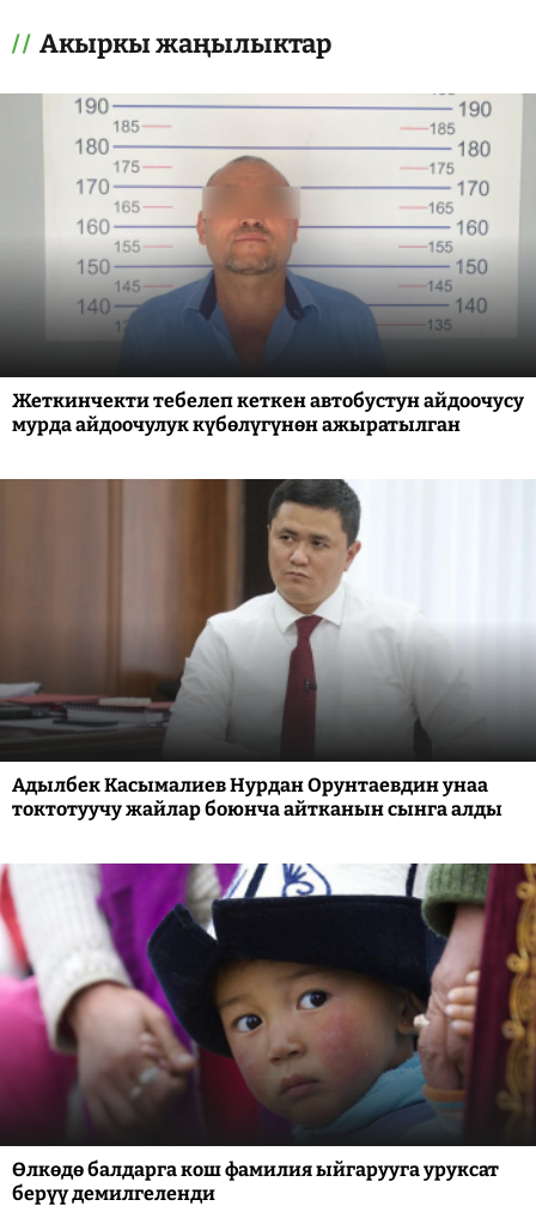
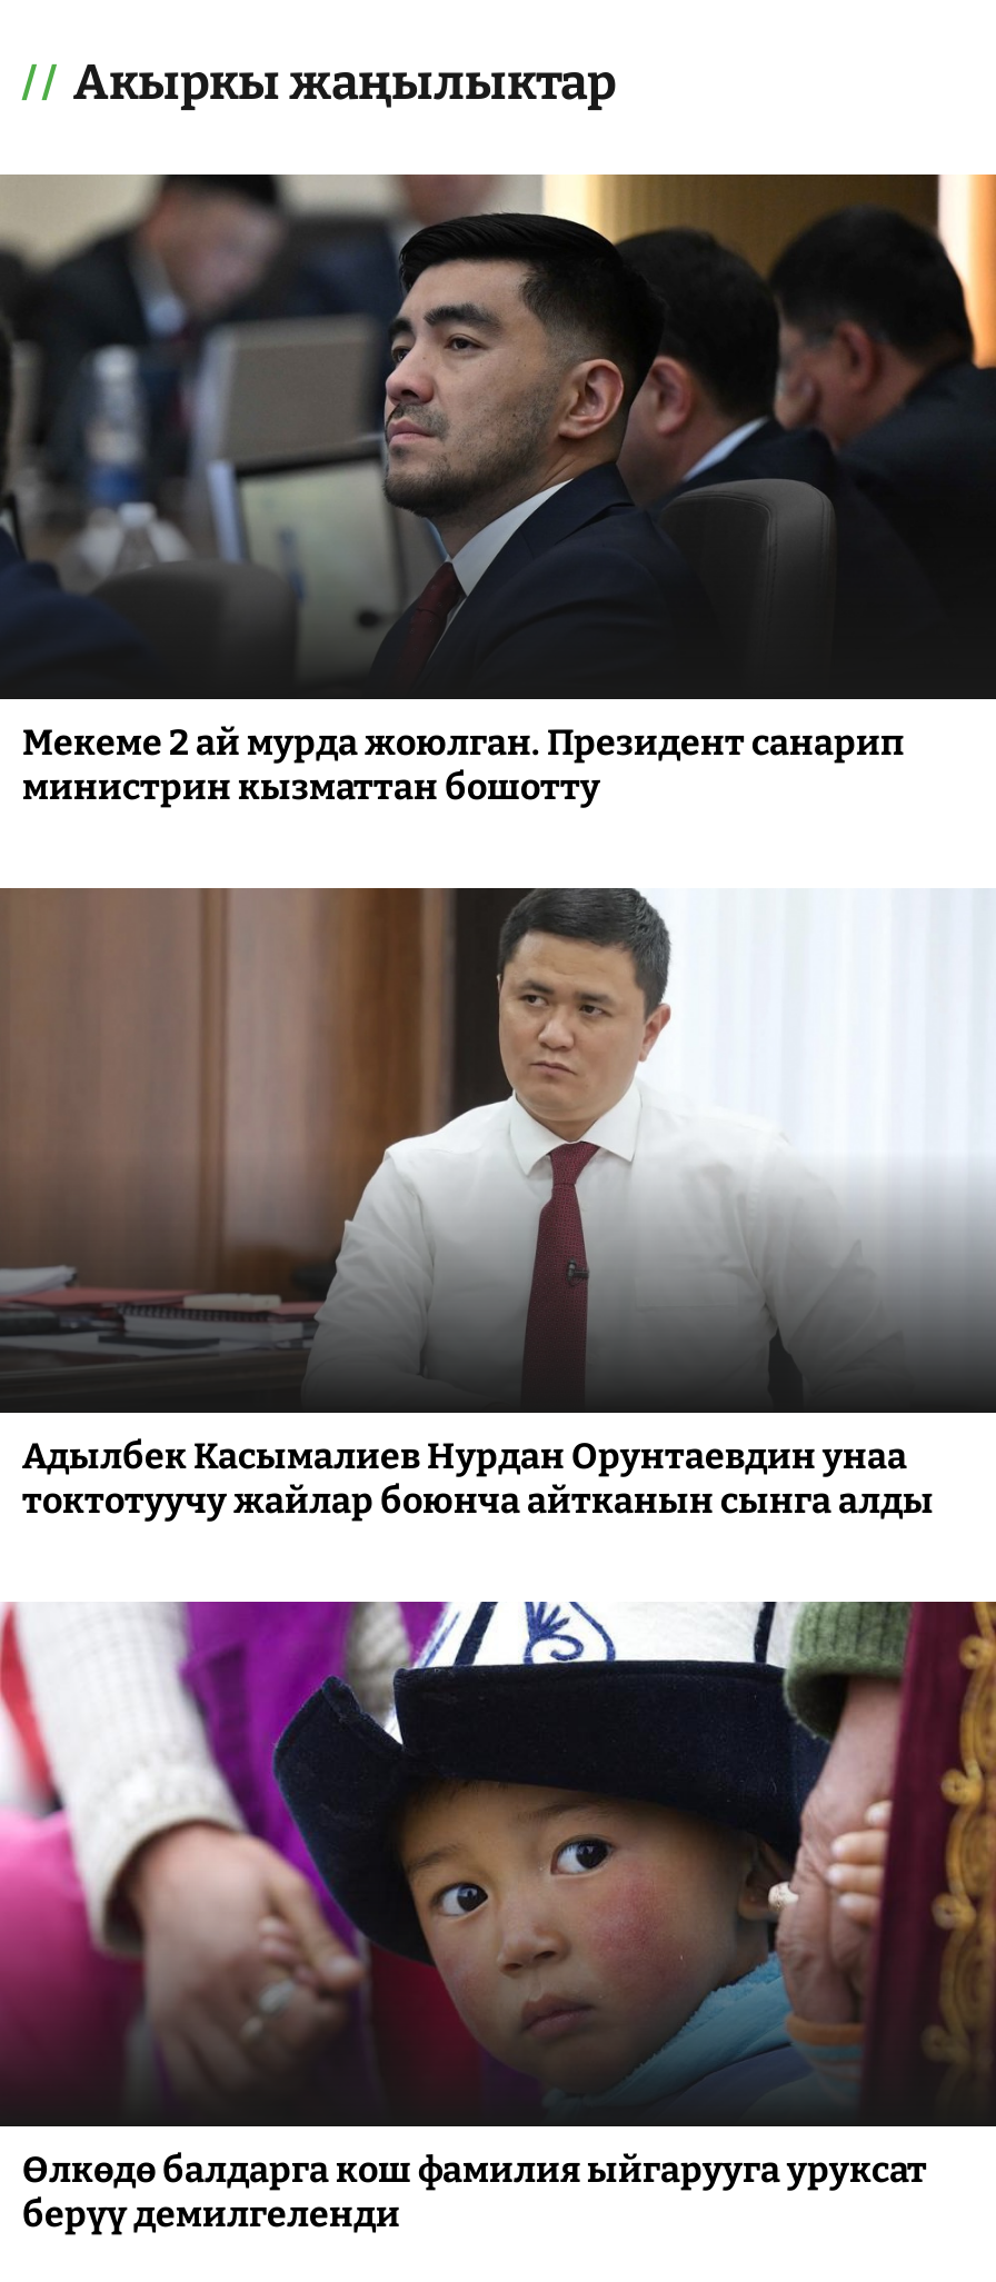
- [image]
- Жеткинчекти тебелеп кеткен автобустун айдоочусу
- мурда айдоочулук күбөлүгүнөн ажыратылган
+ [image]
+ Мекеме 2 ай мурда жоюлган. Президент санарип
+ министрин кызматтан бошотту
